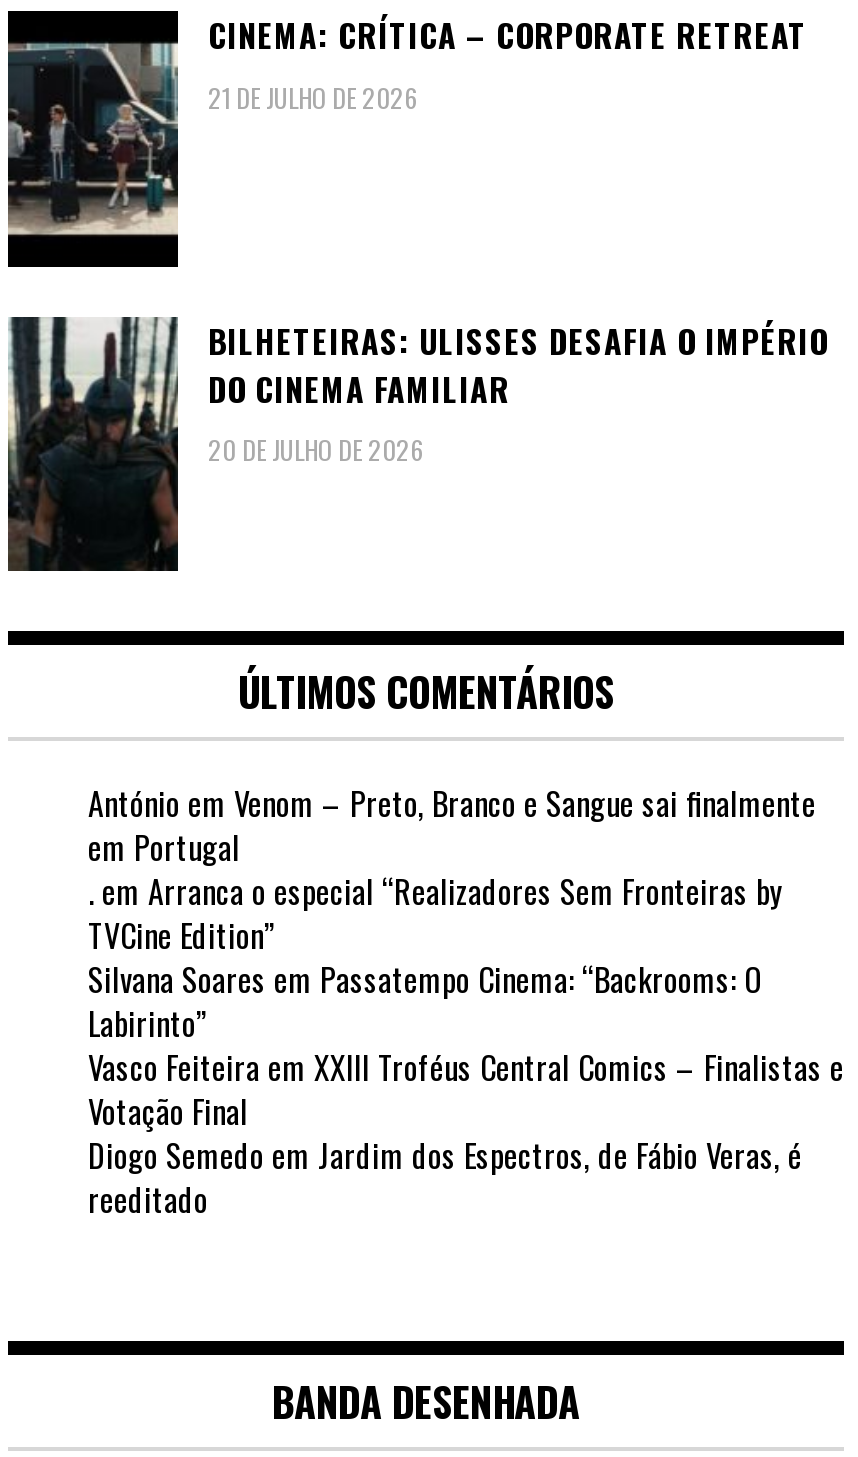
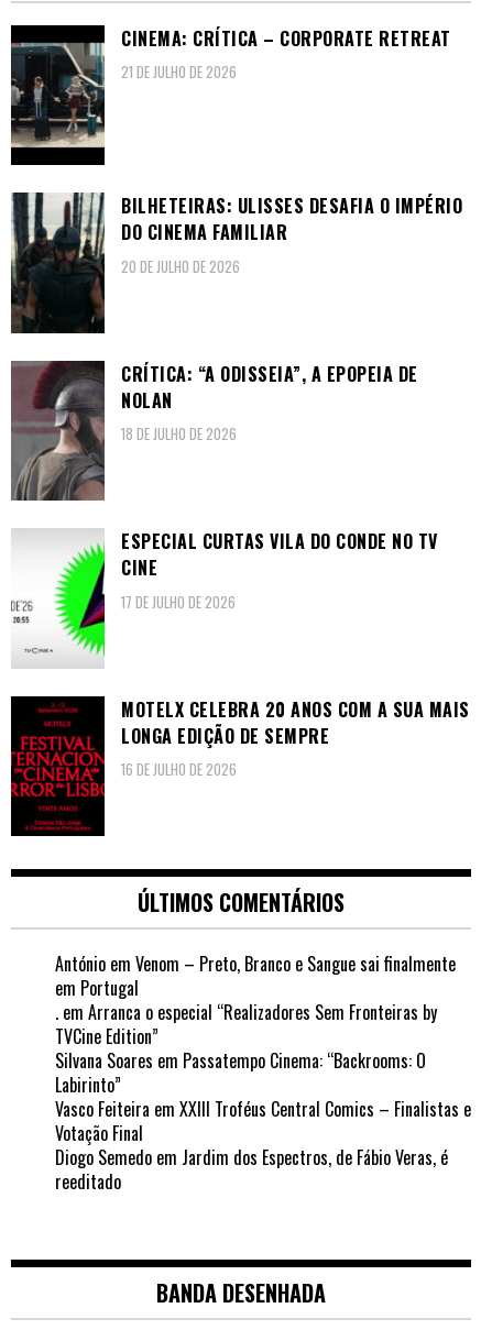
+ [image]
+ CRÍTICA: “A ODISSEIA”, A EPOPEIA DE
+ NOLAN
+ 18 DE JULHO DE 2026

+ [image]
+ MOTELX CELEBRA 20 ANOS COM A SUA MAIS
+ LONGA EDIÇÃO DE SEMPRE
+ 16 DE JULHO DE 2026

+ [image]
+ ESPECIAL CURTAS VILA DO CONDE NO TV
+ CINE
+ 17 DE JULHO DE 2026
